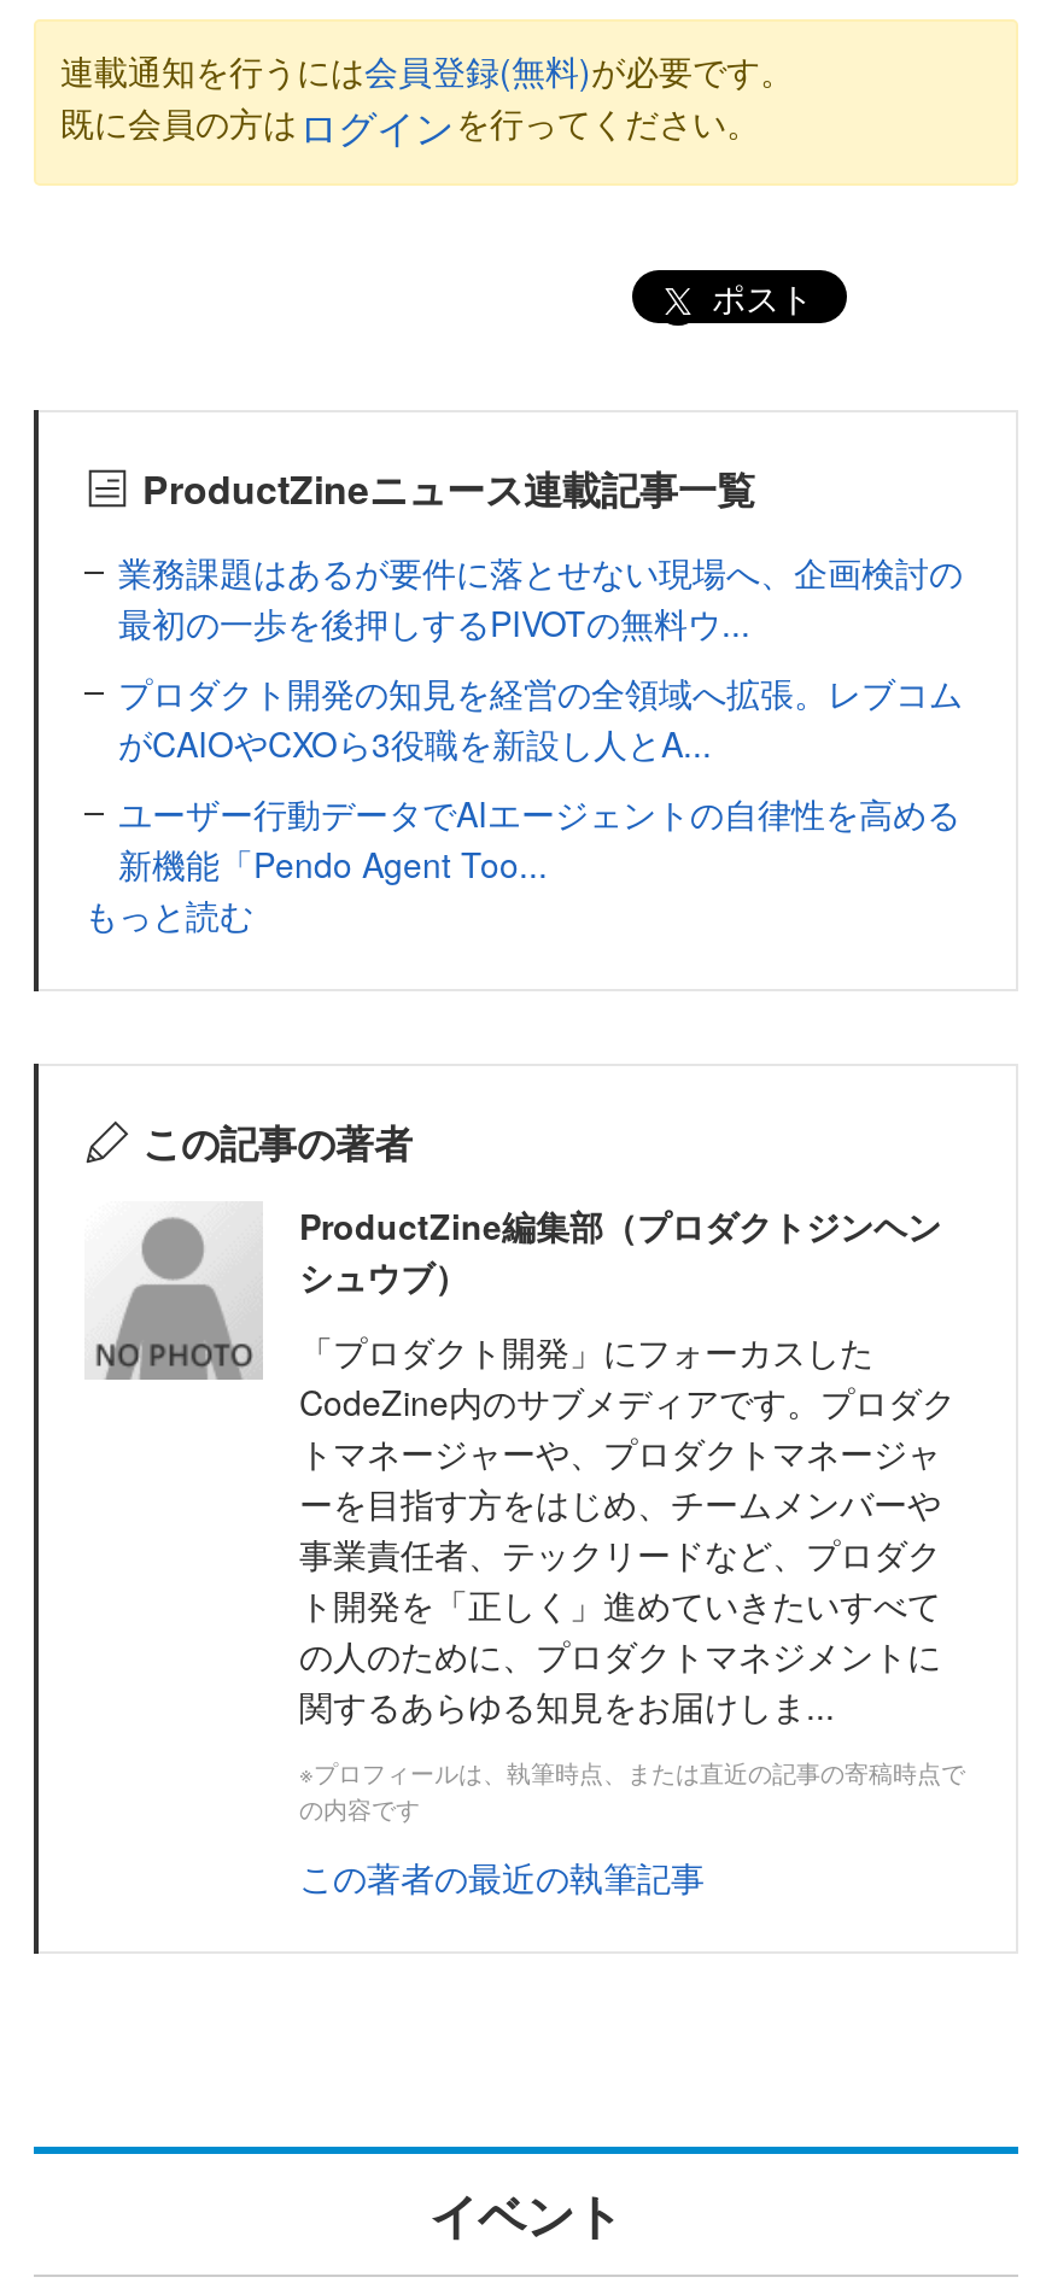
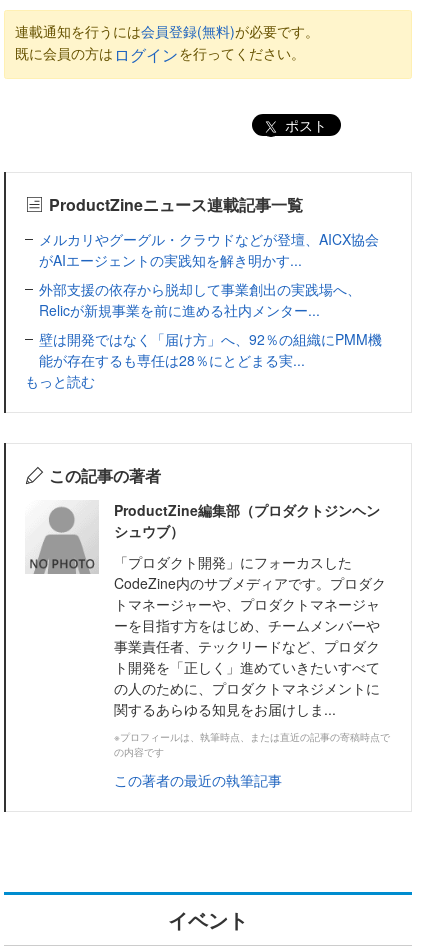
- 業務課題はあるが要件に落とせない現場へ、企画検討の
- 最初の一歩を後押しするPIVOTの無料ウ...
- プロダクト開発の知見を経営の全領域へ拡張。レブコム
- がCAIOやCXOら3役職を新設し人とA...
- ユーザー行動データでAIエージェントの自律性を高める
- 新機能「Pendo Agent Too...
+ メルカリやグーグル・クラウドなどが登壇、AICX協会
+ がAIエージェントの実践知を解き明かす...
+ 外部支援の依存から脱却して事業創出の実践場へ、
+ Relicが新規事業を前に進める社内メンター...
+ 壁は開発ではなく「届け方」へ、92％の組織にPMM機
+ 能が存在するも専任は28％にとどまる実...
